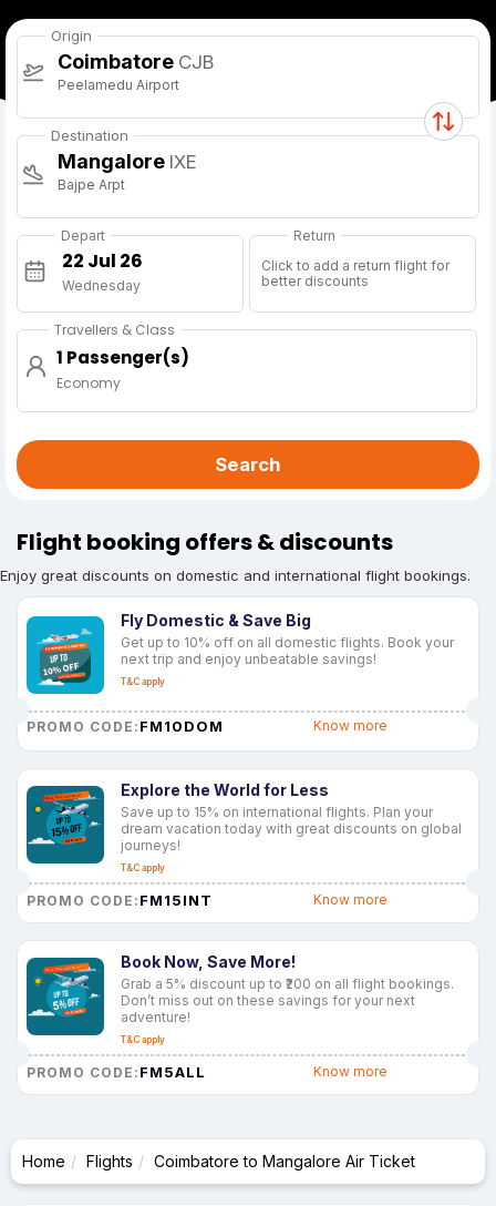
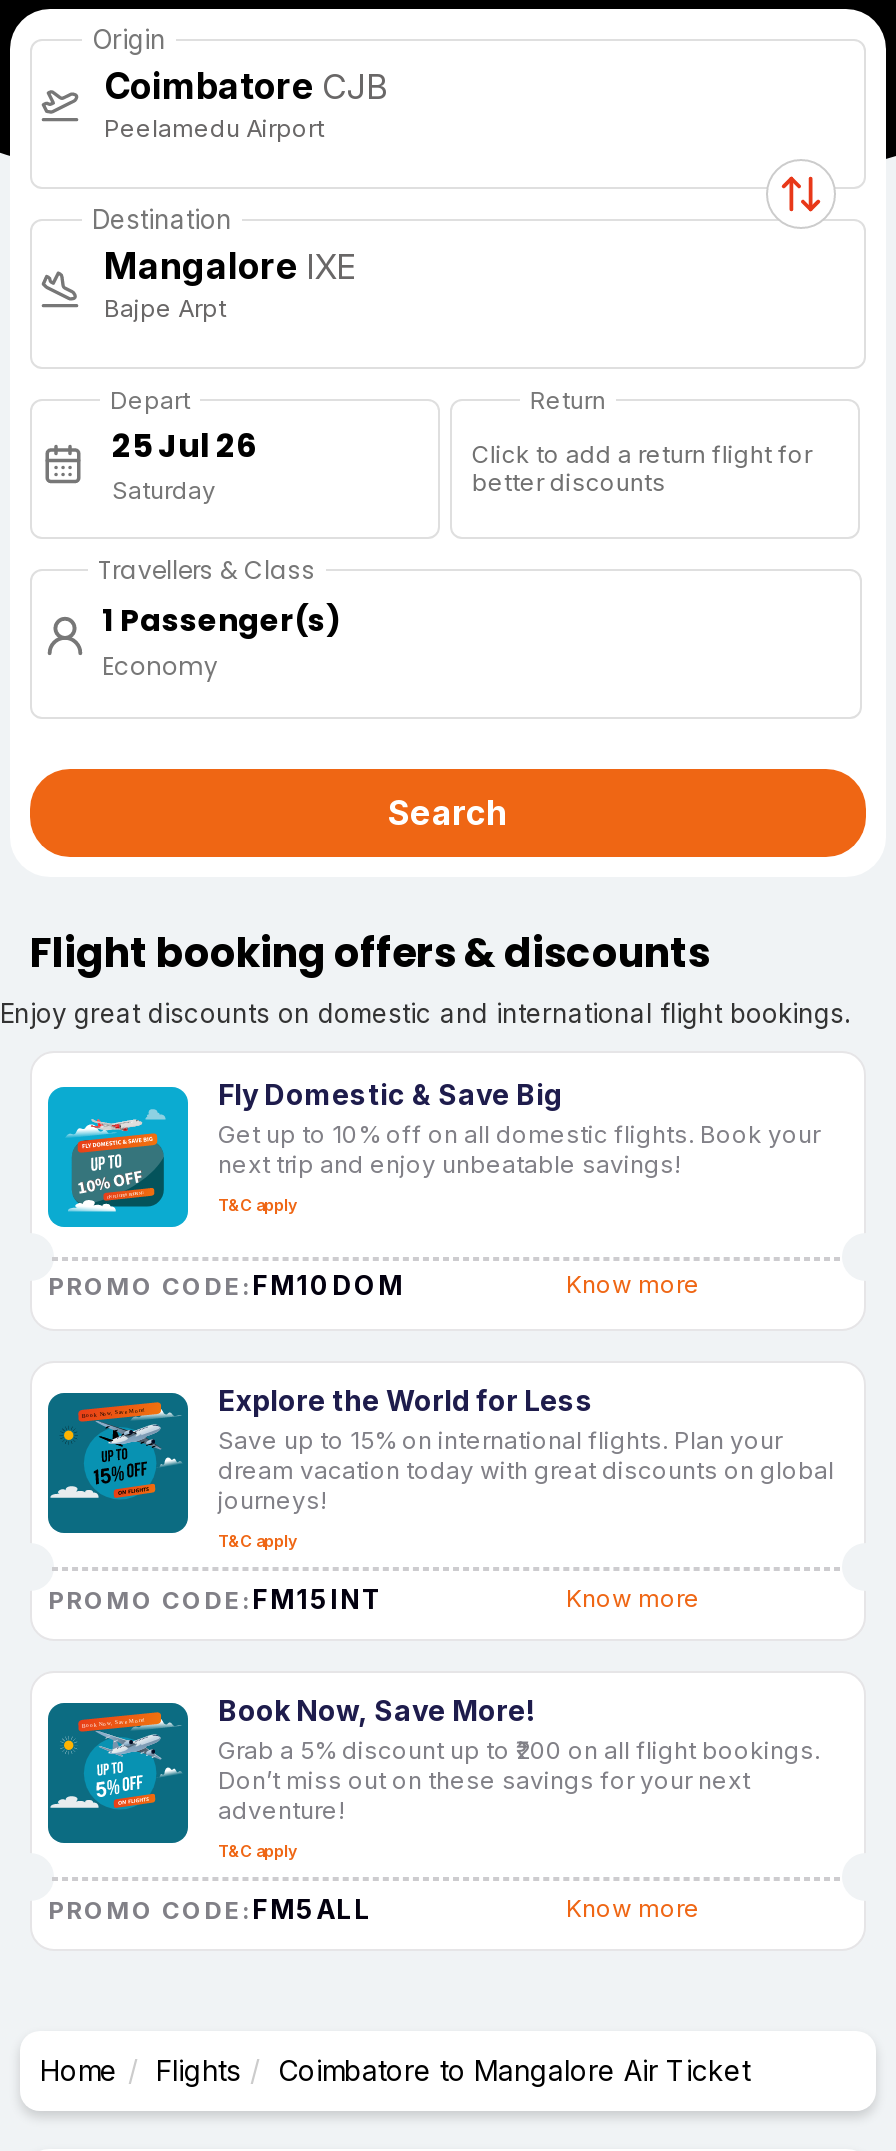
- Wednesday
+ Saturday
